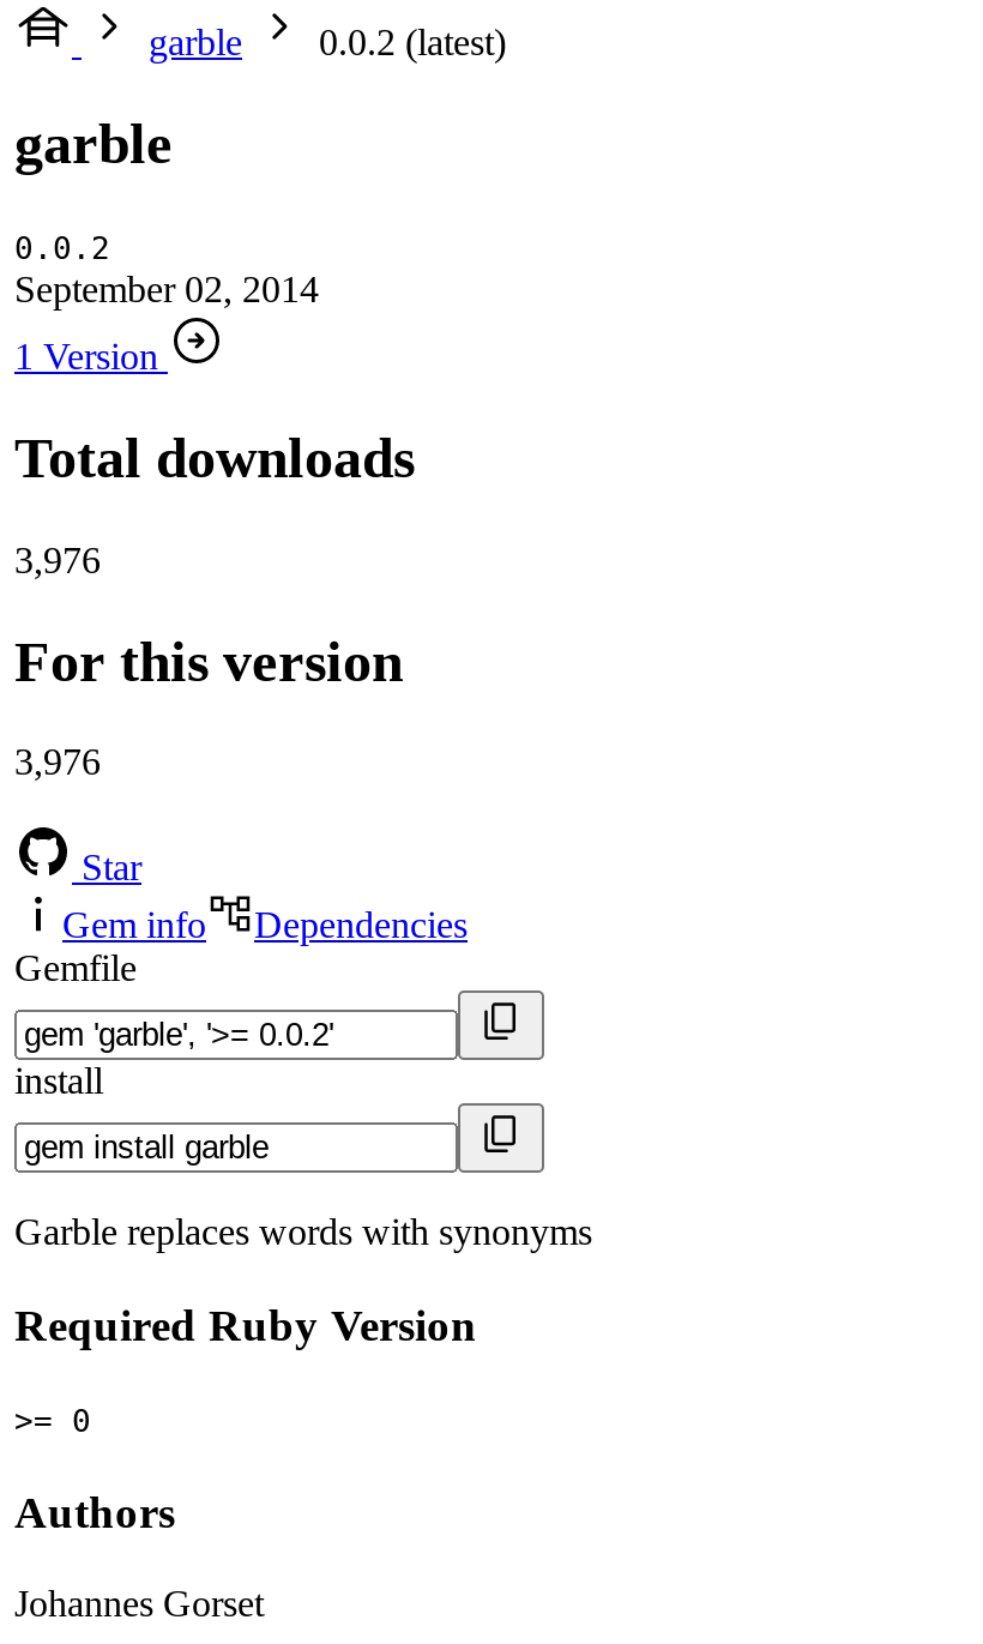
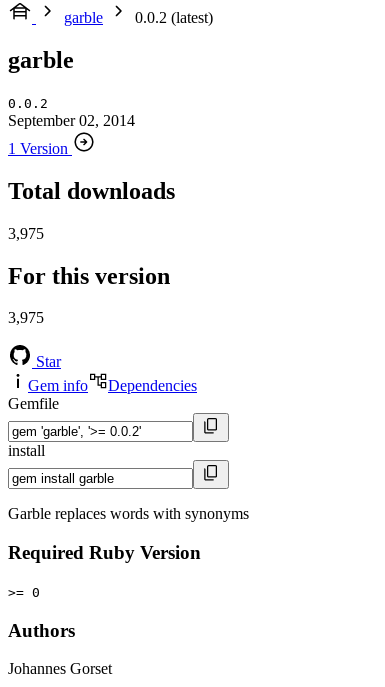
- 3,976
+ 3,975

- 3,976
+ 3,975
